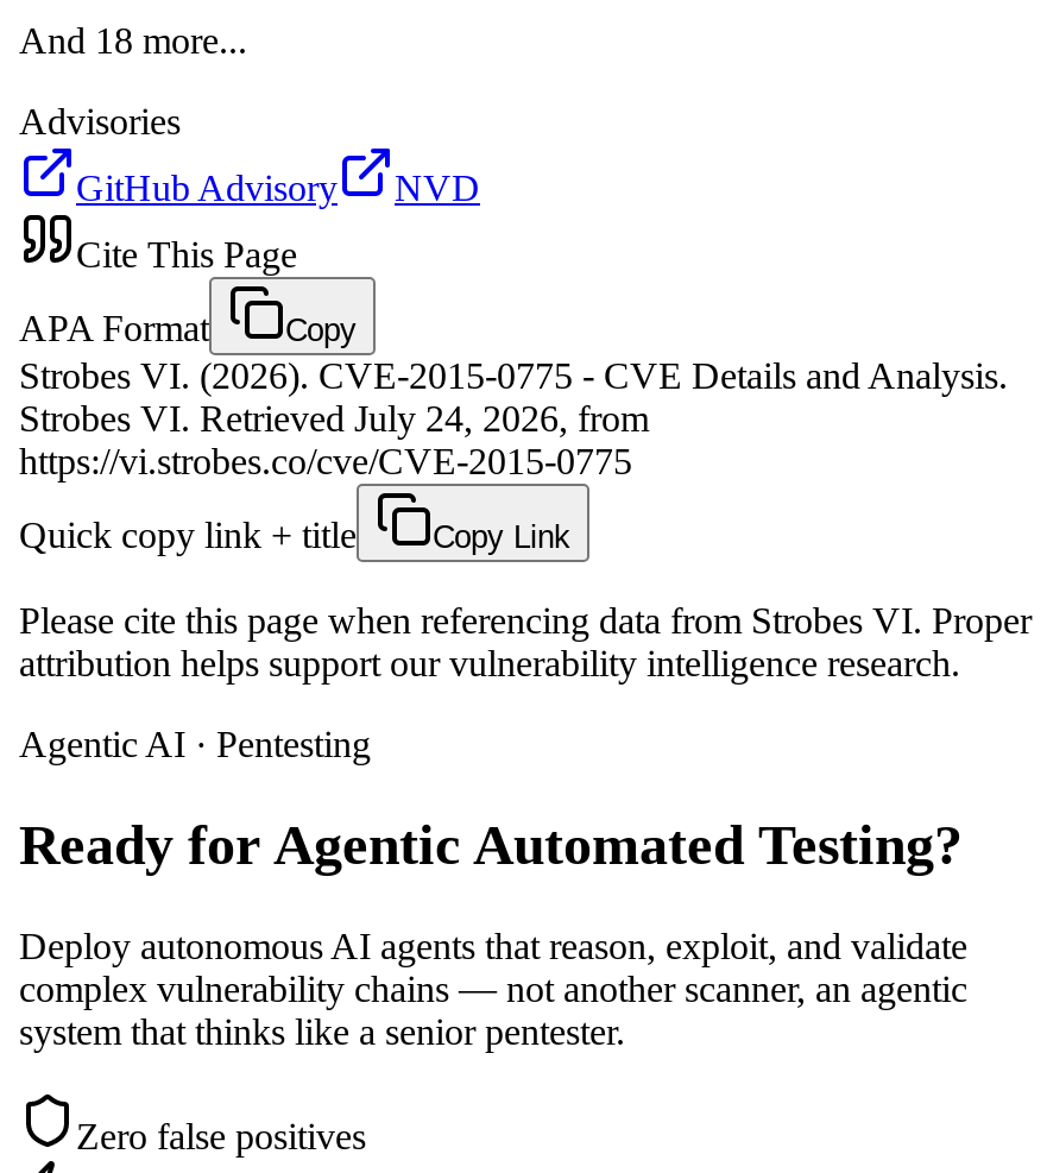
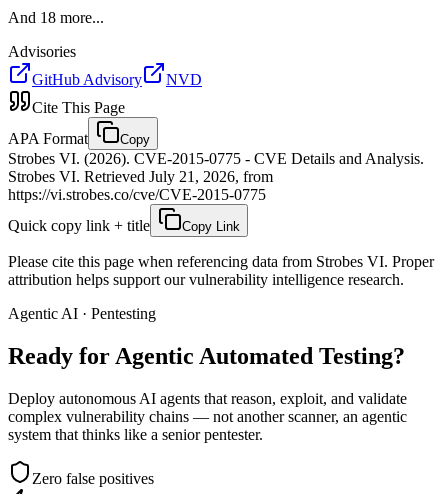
- Strobes VI. Retrieved July 24, 2026, from
+ Strobes VI. Retrieved July 21, 2026, from
